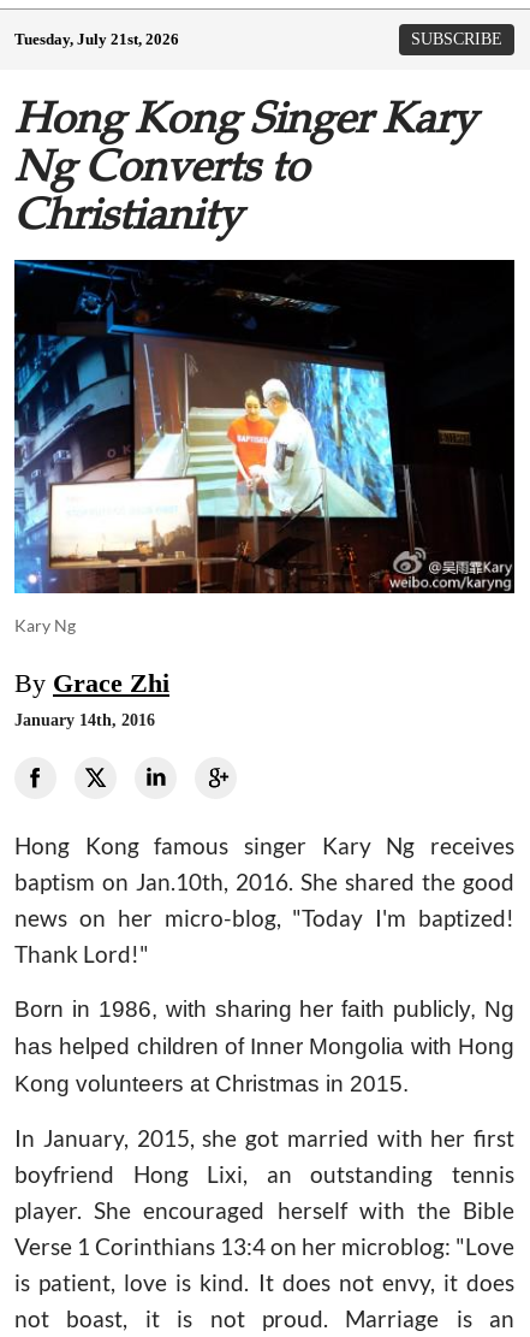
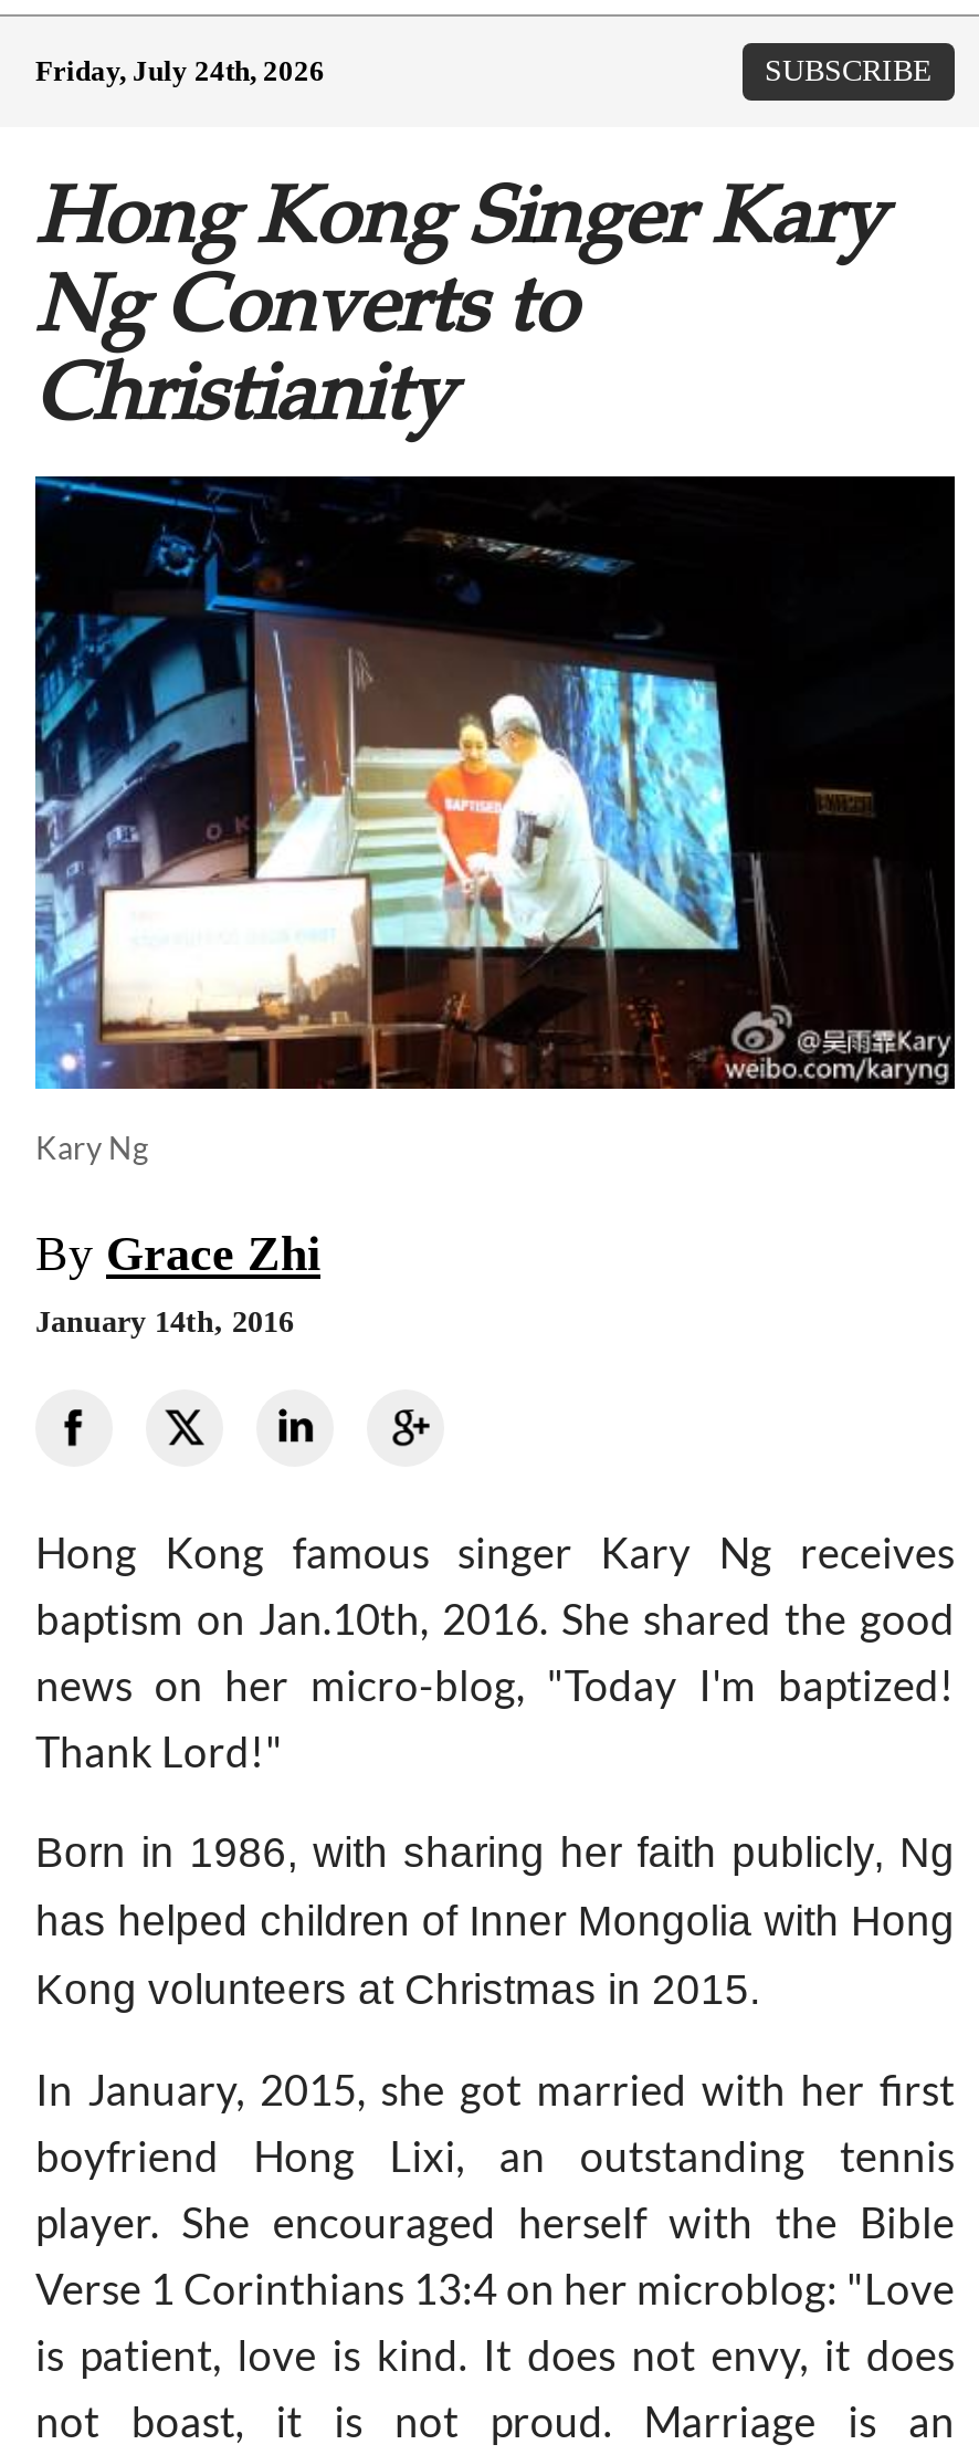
- Tuesday, July 21st, 2026
+ Friday, July 24th, 2026
